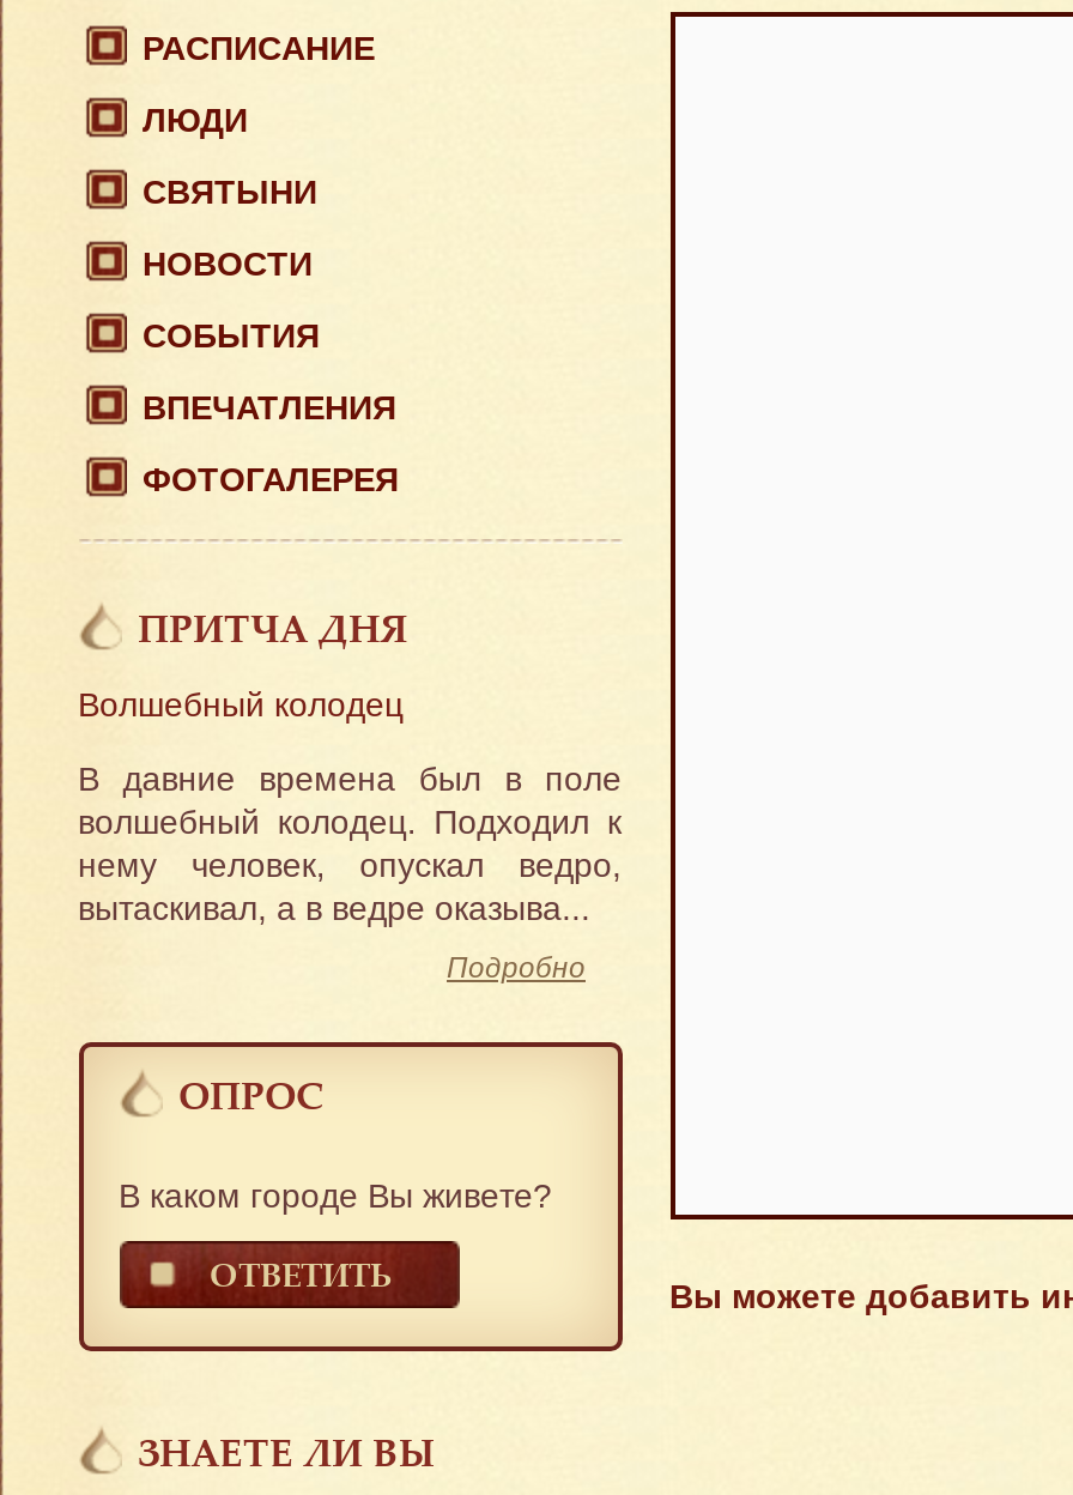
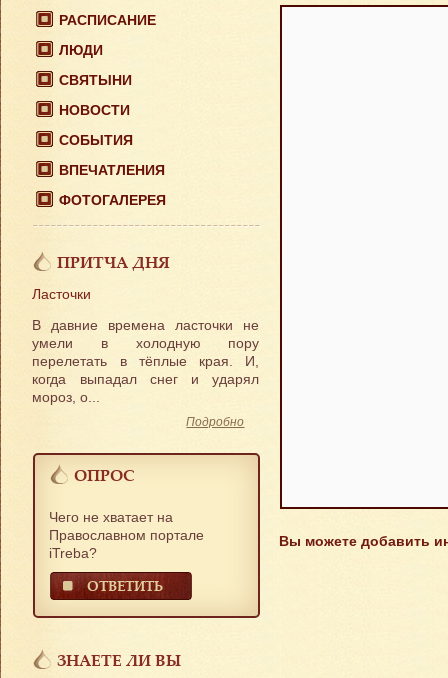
- Волшебный колодец
+ Ласточки

- В давние времена был в поле
- волшебный колодец. Подходил к
- нему человек, опускал ведро,
- вытаскивал, а в ведре оказыва...
+ В давние времена ласточки не
+ умели в холодную пору
+ перелетать в тёплые края. И,
+ когда выпадал снег и ударял
+ мороз, о...

- В каком городе Вы живете?
+ Чего не хватает на
+ Православном портале
+ iTreba?
